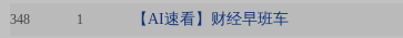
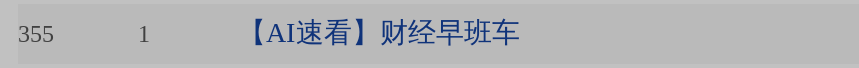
- 348
+ 355
